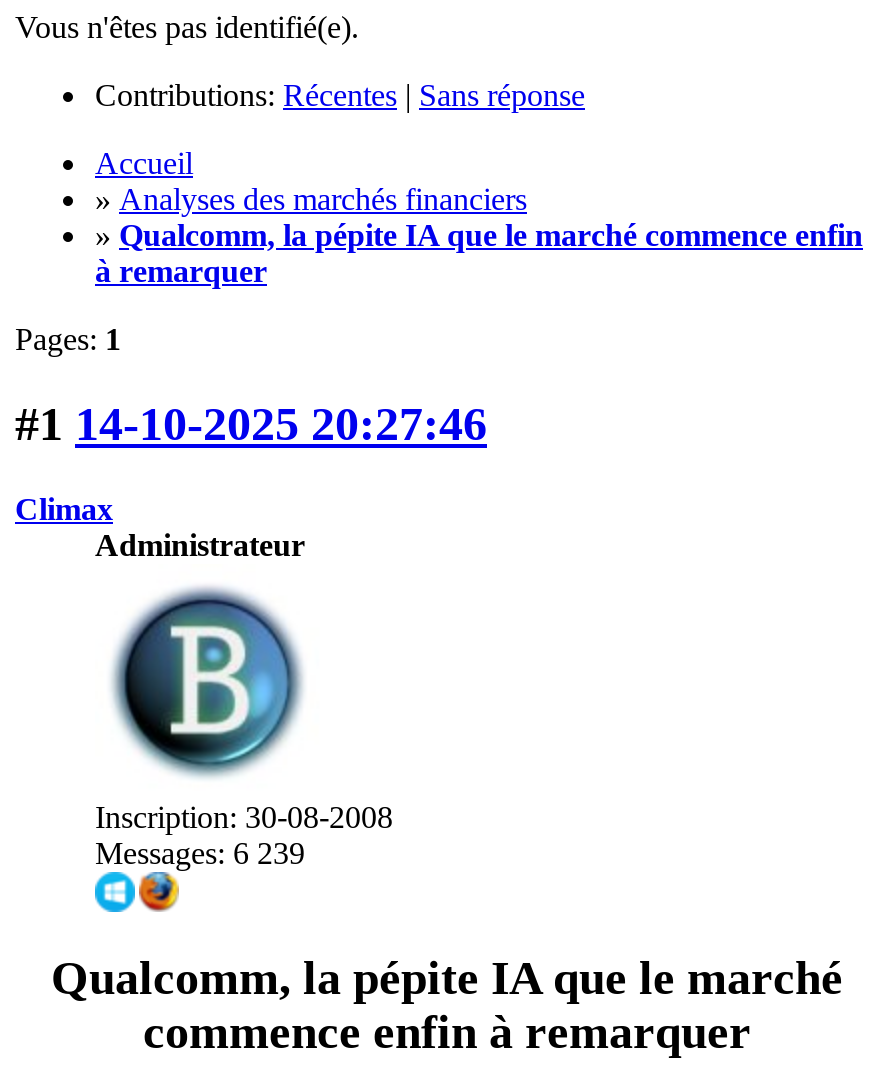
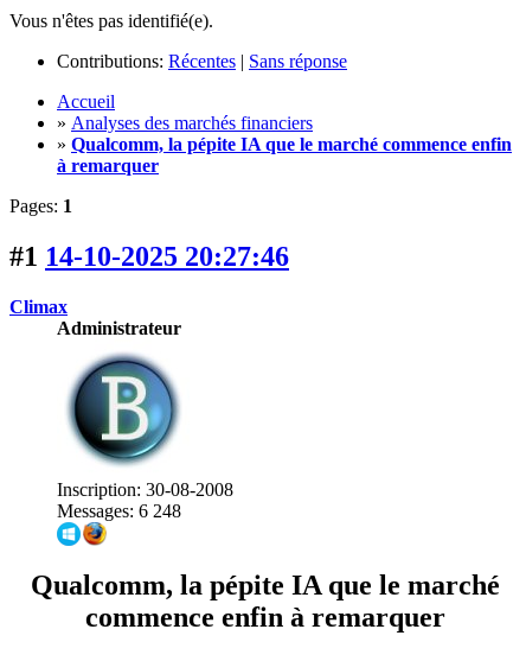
- Messages: 6 239
+ Messages: 6 248
